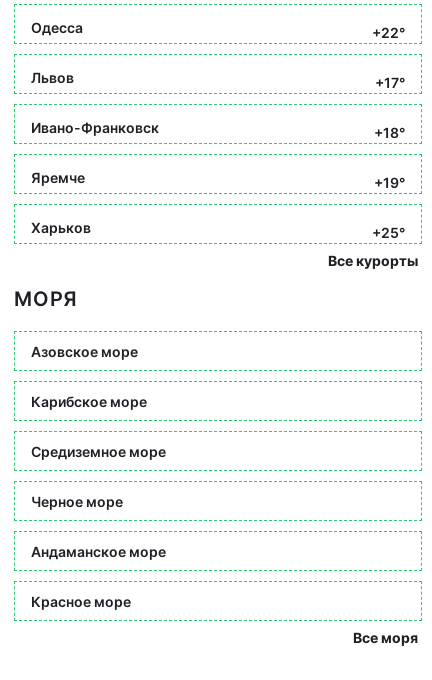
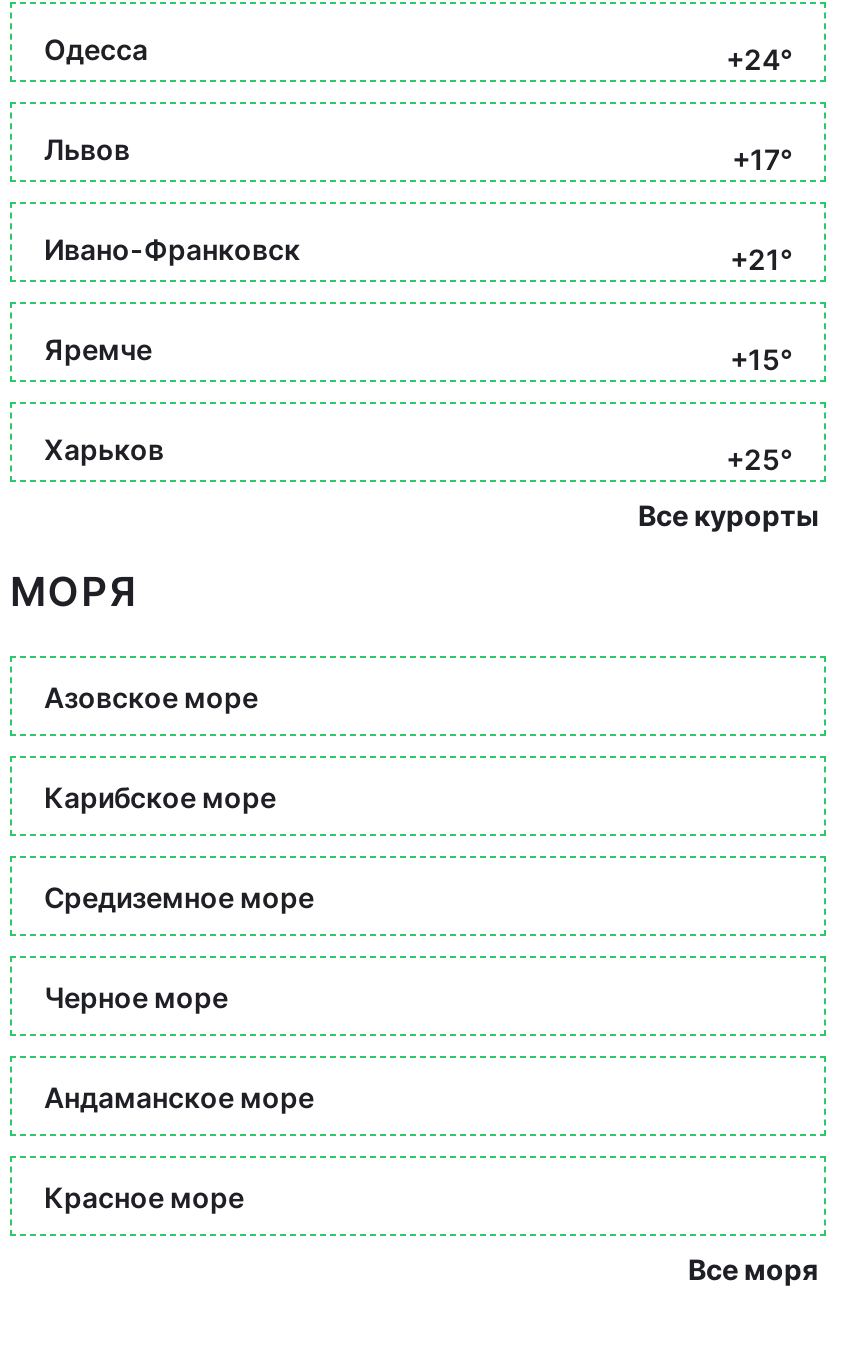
- +22°
+ +24°

- +18°
+ +21°

- +19°
+ +15°
